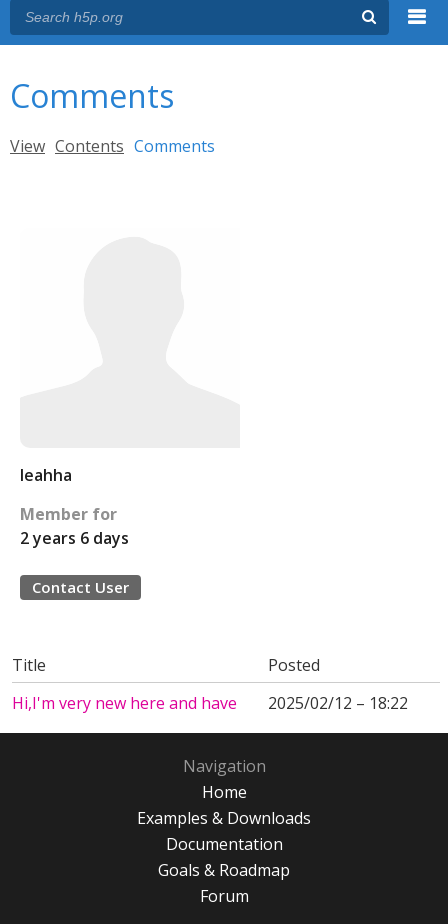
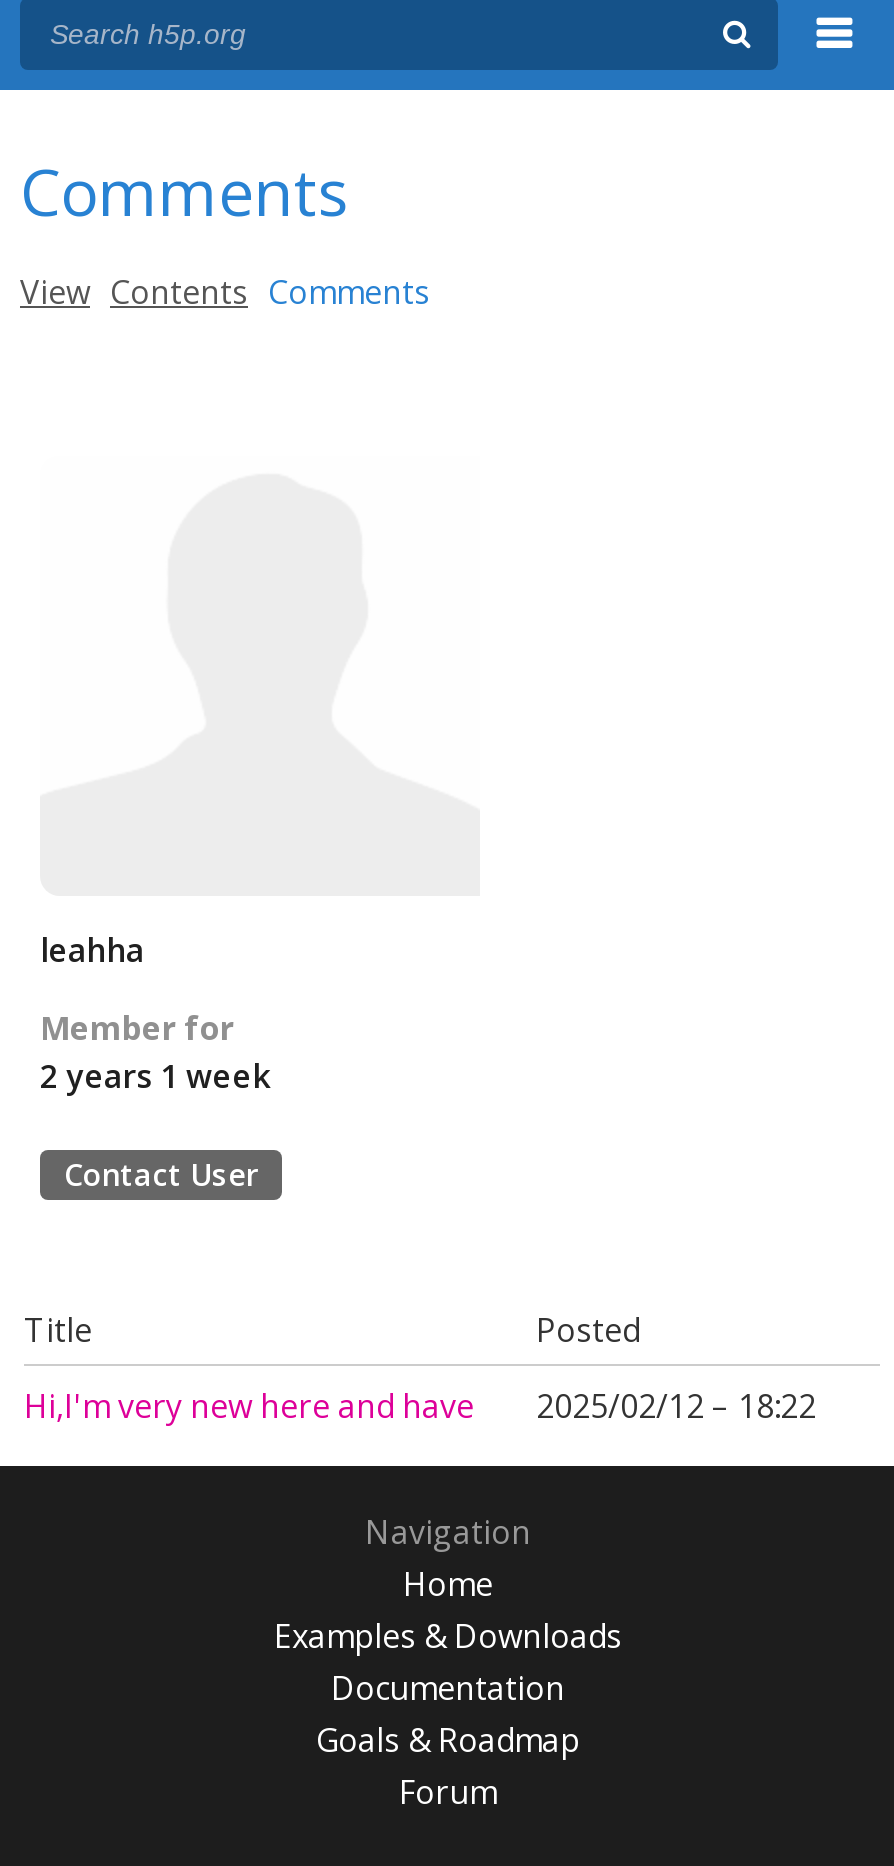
- 2 years 6 days
+ 2 years 1 week
